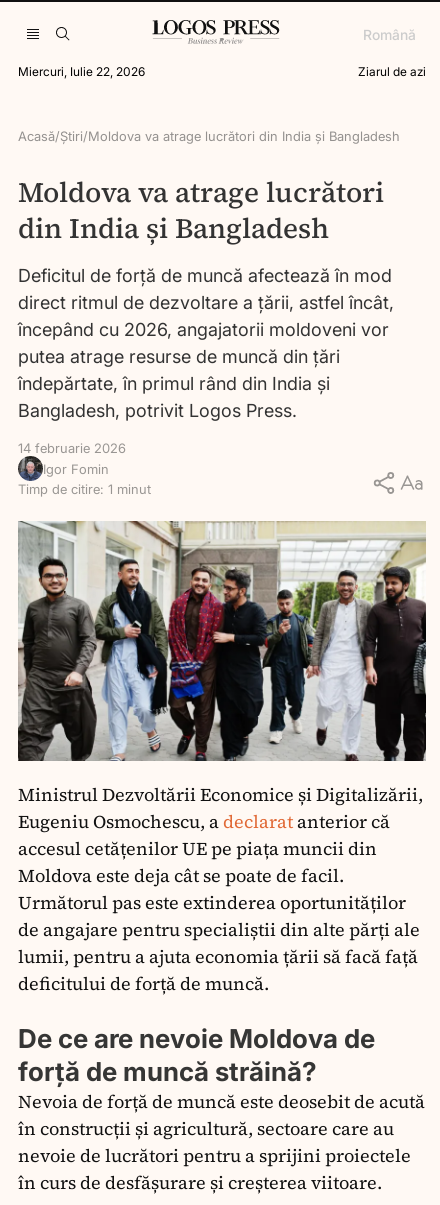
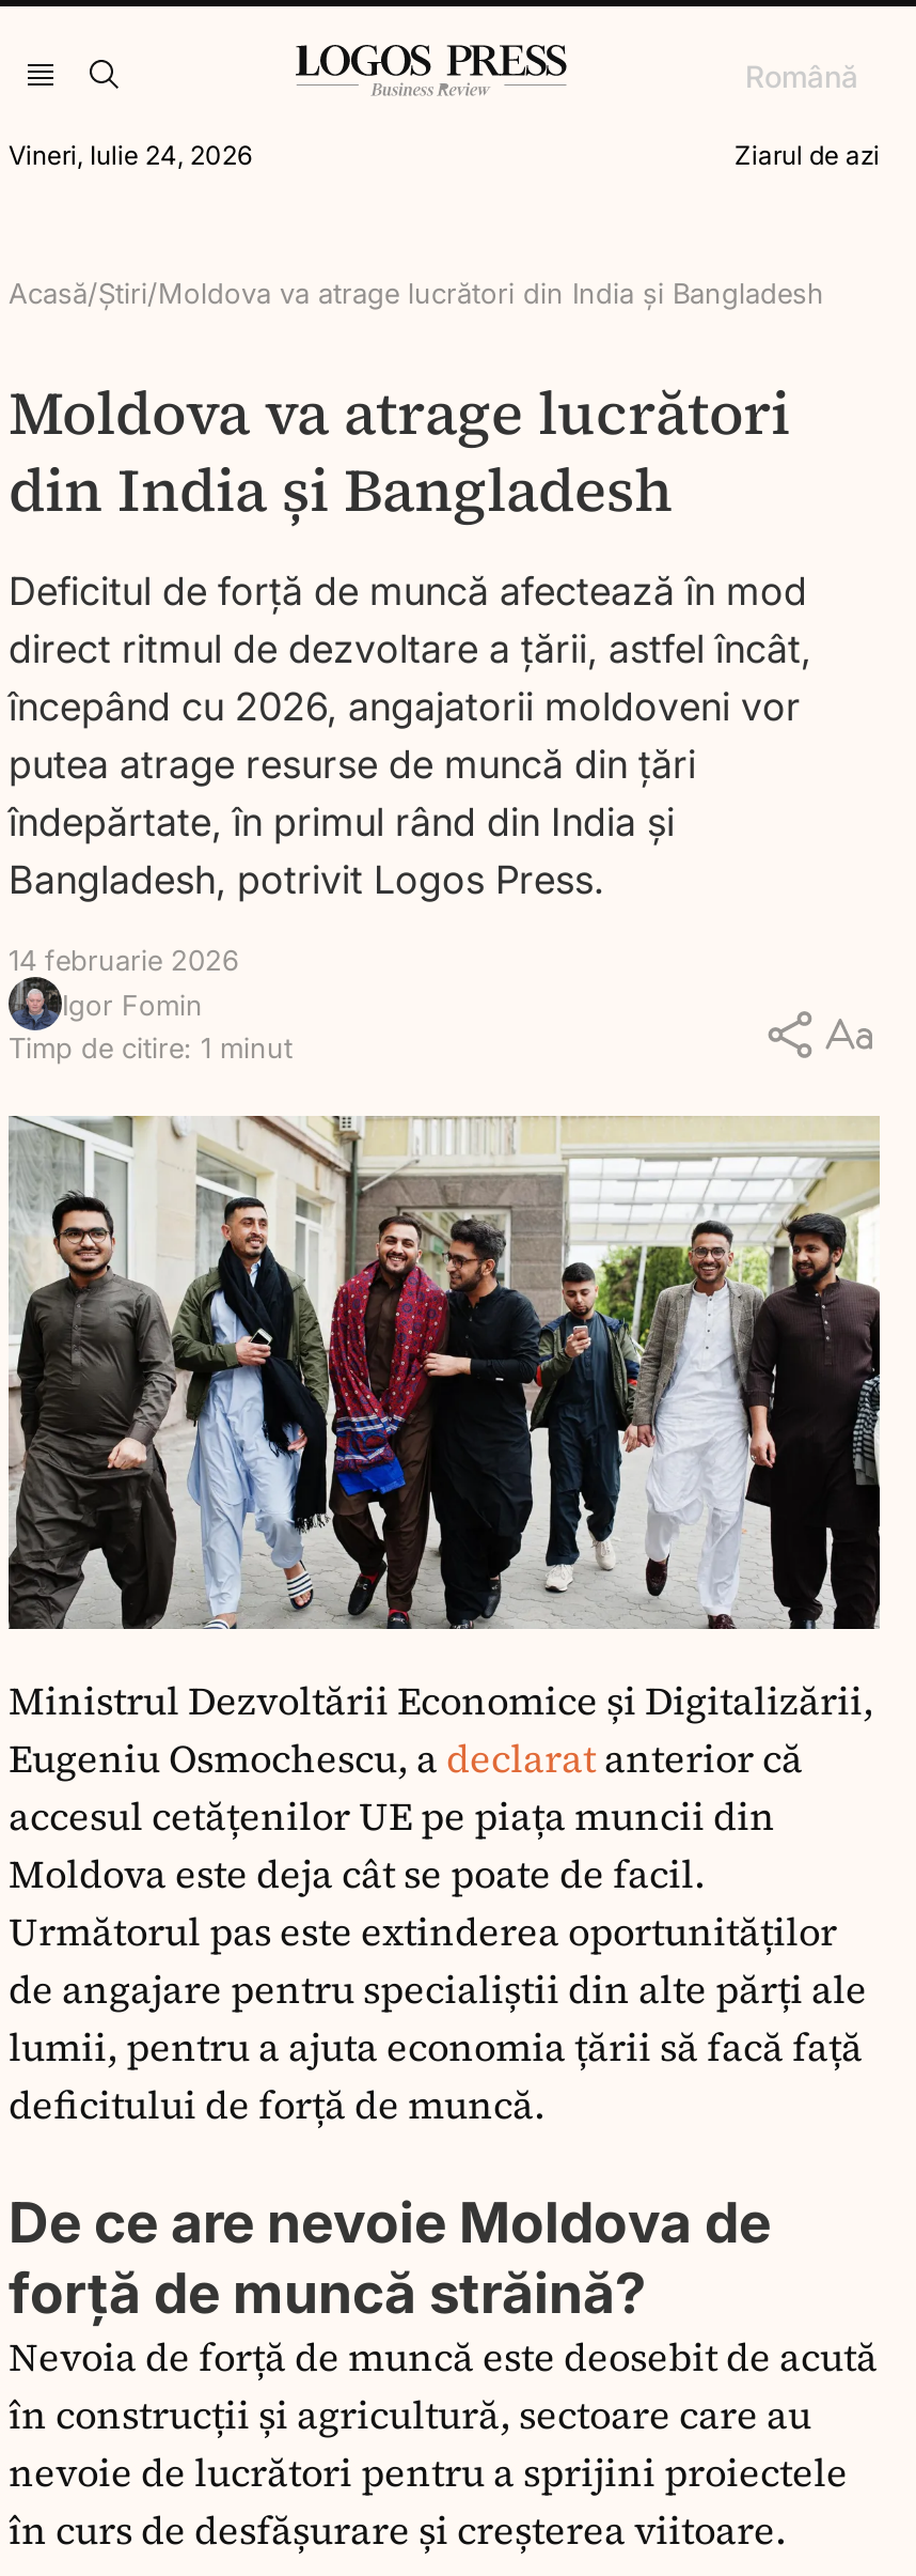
- Miercuri, Iulie 22, 2026
+ Vineri, Iulie 24, 2026
